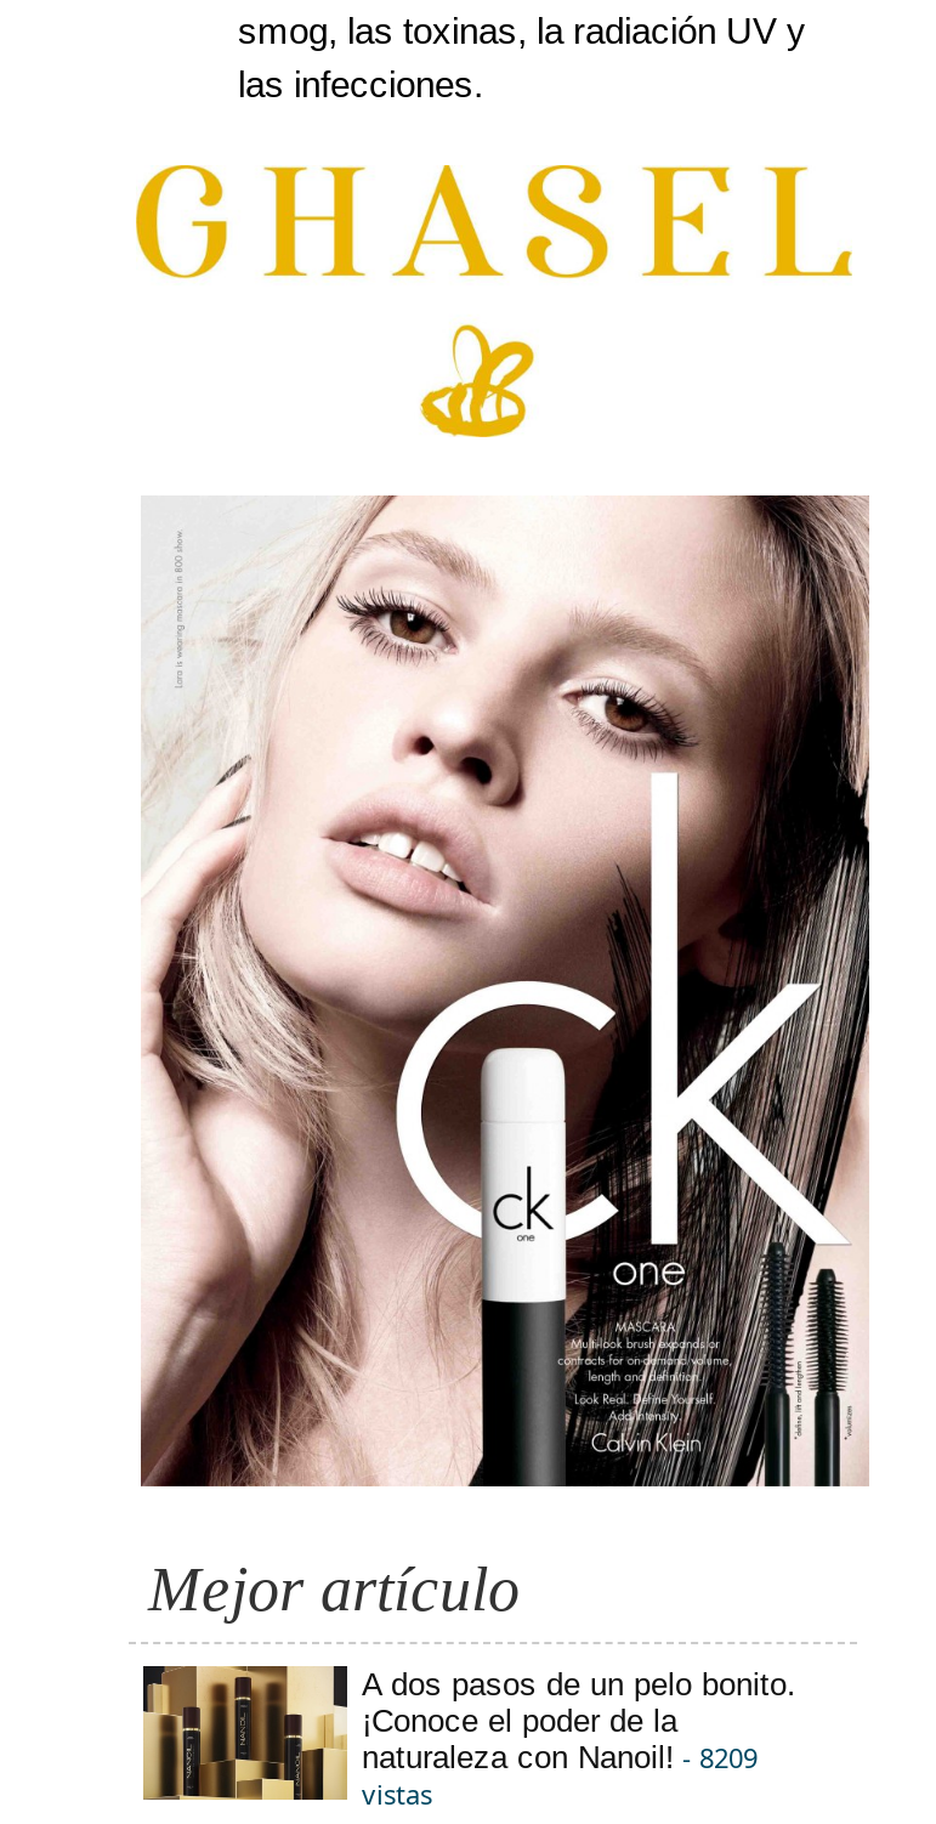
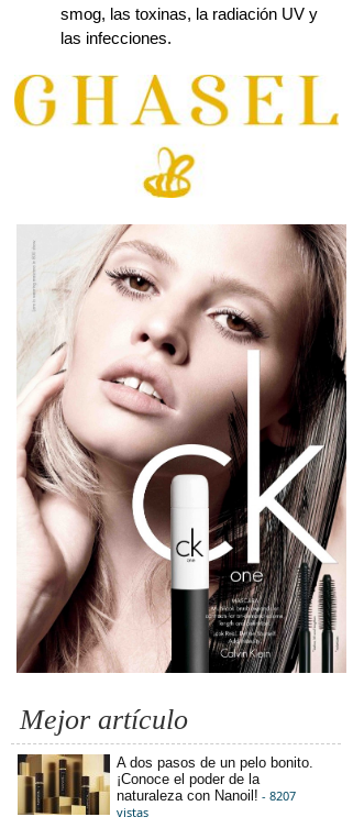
- naturaleza con Nanoil! - 8209
+ naturaleza con Nanoil! - 8207
